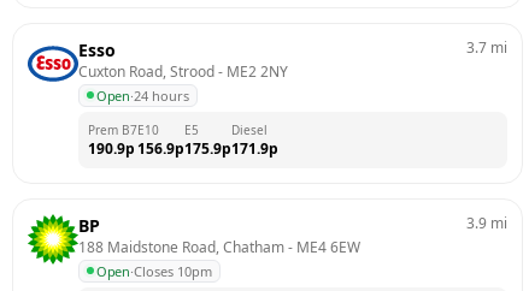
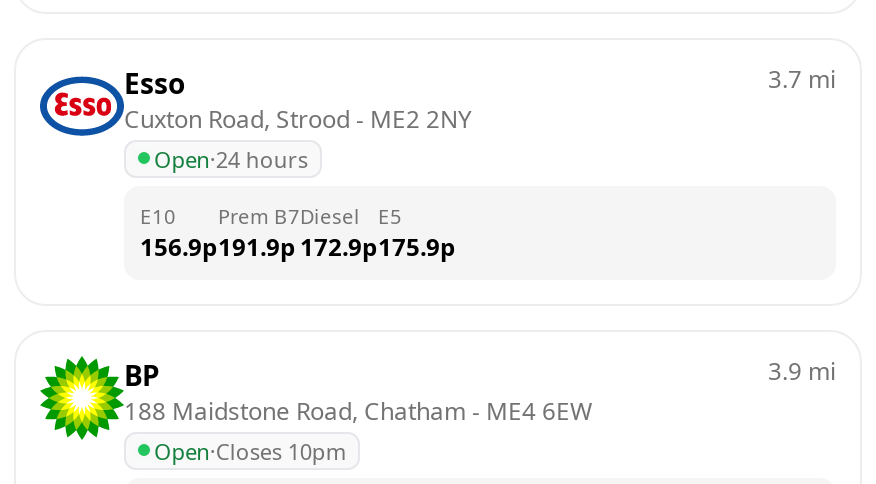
- Prem B7
- 190.9p

- Diesel
- 171.9p

+ Prem B7
+ 191.9p

+ Diesel
+ 172.9p
